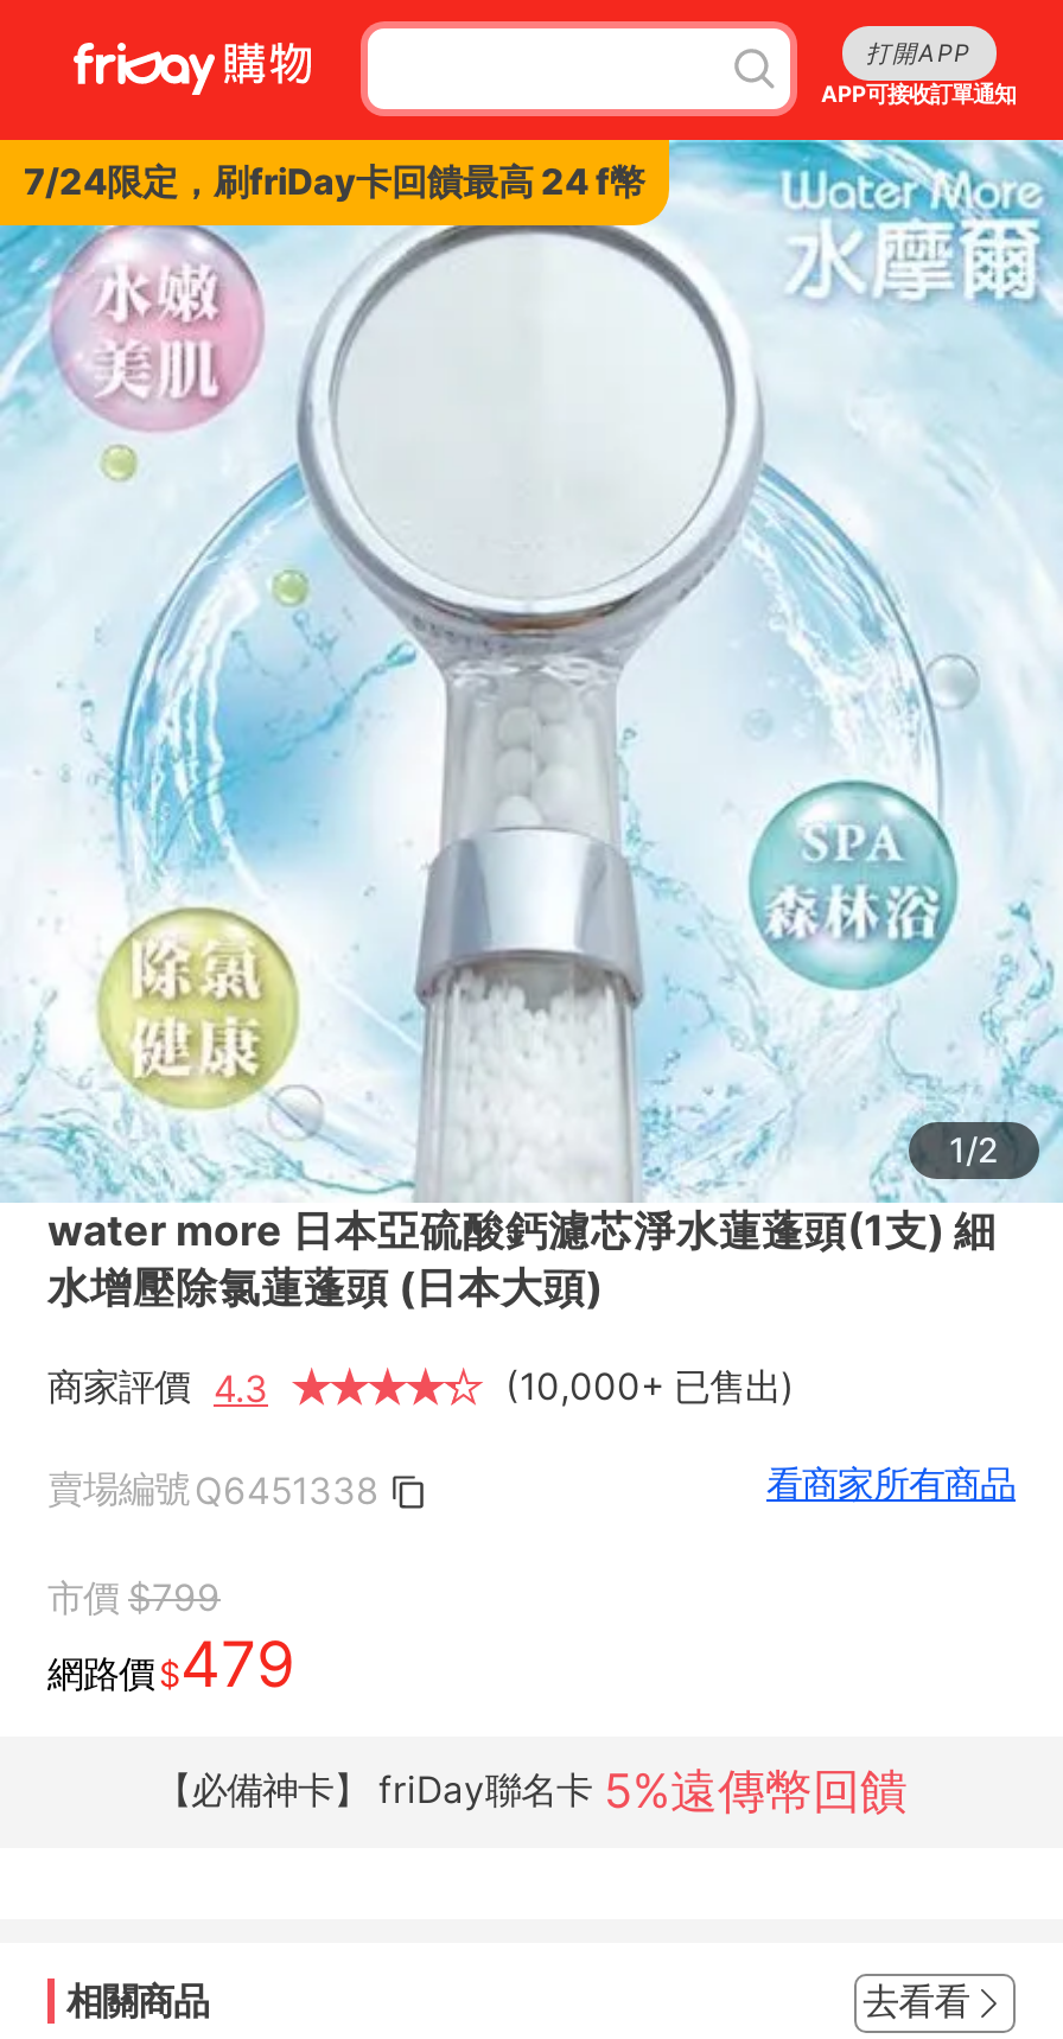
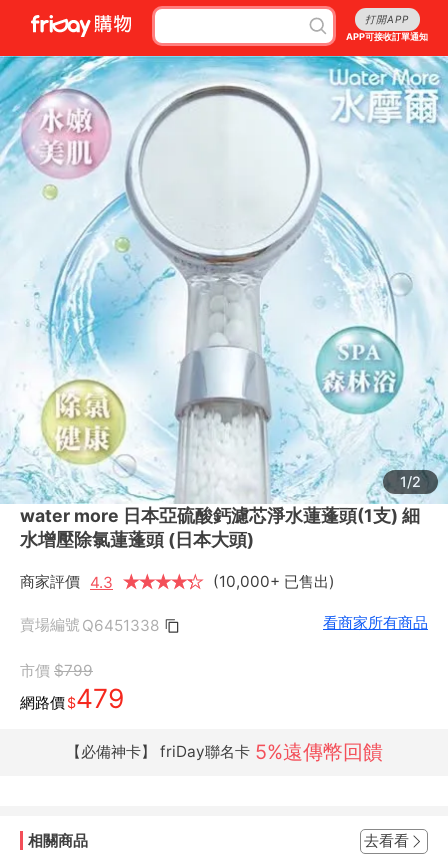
- 7/24限定，刷friDay卡回饋最高 24 f幣
